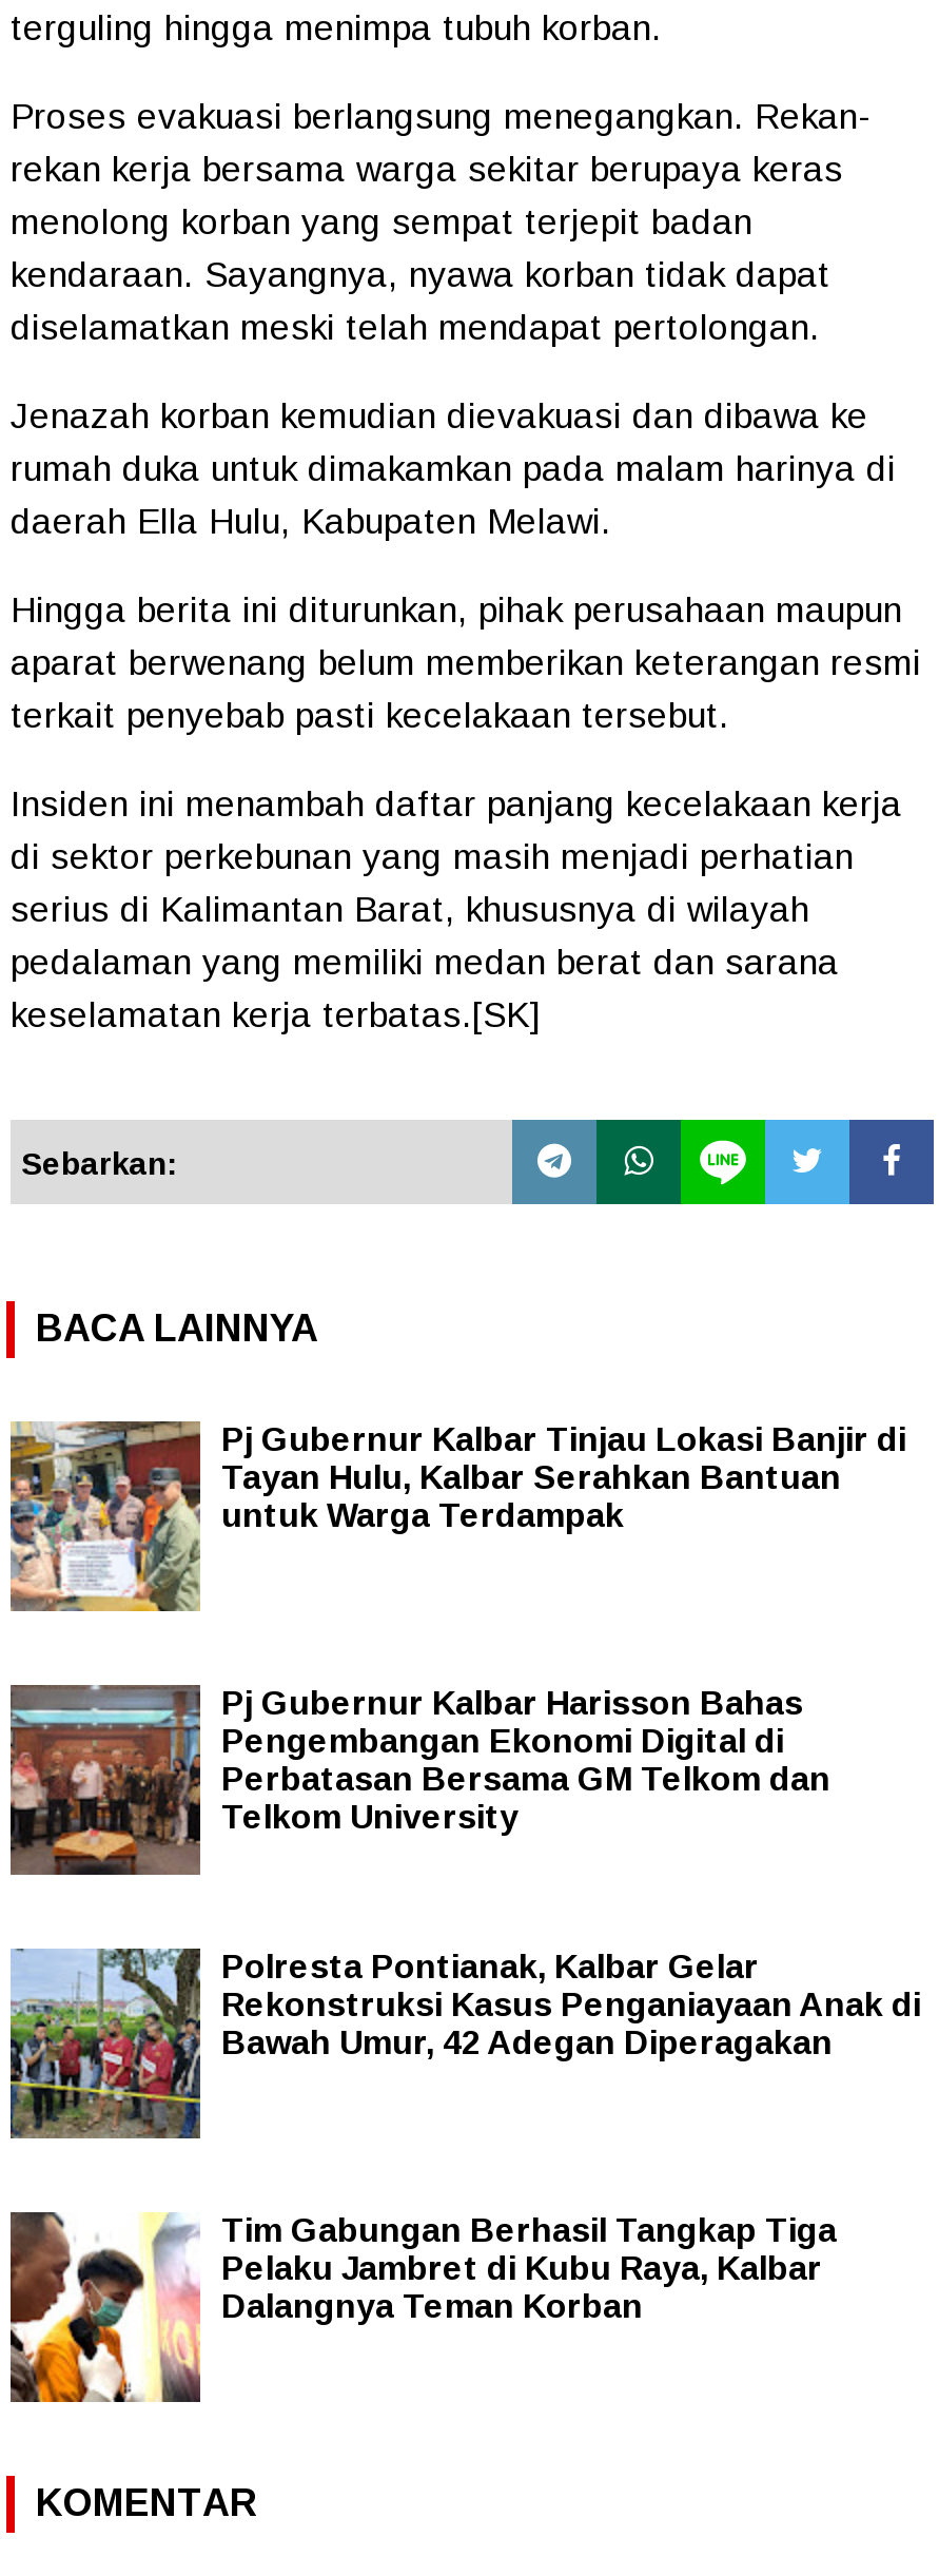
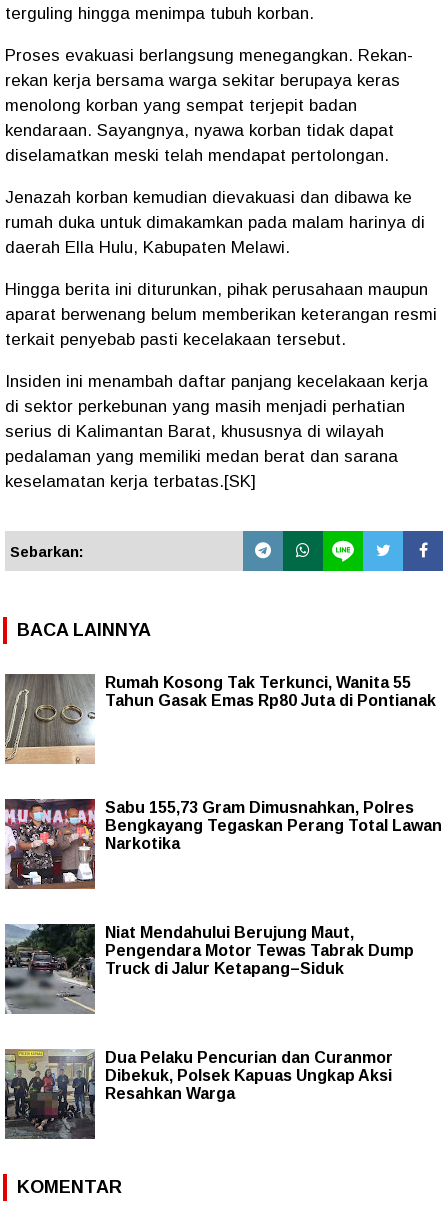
- [image]
- Pj Gubernur Kalbar Tinjau Lokasi Banjir di
- Tayan Hulu, Kalbar Serahkan Bantuan
- untuk Warga Terdampak
+ [image]
+ Rumah Kosong Tak Terkunci, Wanita 55
+ Tahun Gasak Emas Rp80 Juta di Pontianak

- [image]
- Pj Gubernur Kalbar Harisson Bahas
- Pengembangan Ekonomi Digital di
- Perbatasan Bersama GM Telkom dan
- Telkom University
+ [image]
+ Sabu 155,73 Gram Dimusnahkan, Polres
+ Bengkayang Tegaskan Perang Total Lawan
+ Narkotika

- [image]
- Polresta Pontianak, Kalbar Gelar
- Rekonstruksi Kasus Penganiayaan Anak di
- Bawah Umur, 42 Adegan Diperagakan
+ [image]
+ Niat Mendahului Berujung Maut,
+ Pengendara Motor Tewas Tabrak Dump
+ Truck di Jalur Ketapang–Siduk

- [image]
- Tim Gabungan Berhasil Tangkap Tiga
- Pelaku Jambret di Kubu Raya, Kalbar
- Dalangnya Teman Korban
+ [image]
+ Dua Pelaku Pencurian dan Curanmor
+ Dibekuk, Polsek Kapuas Ungkap Aksi
+ Resahkan Warga
